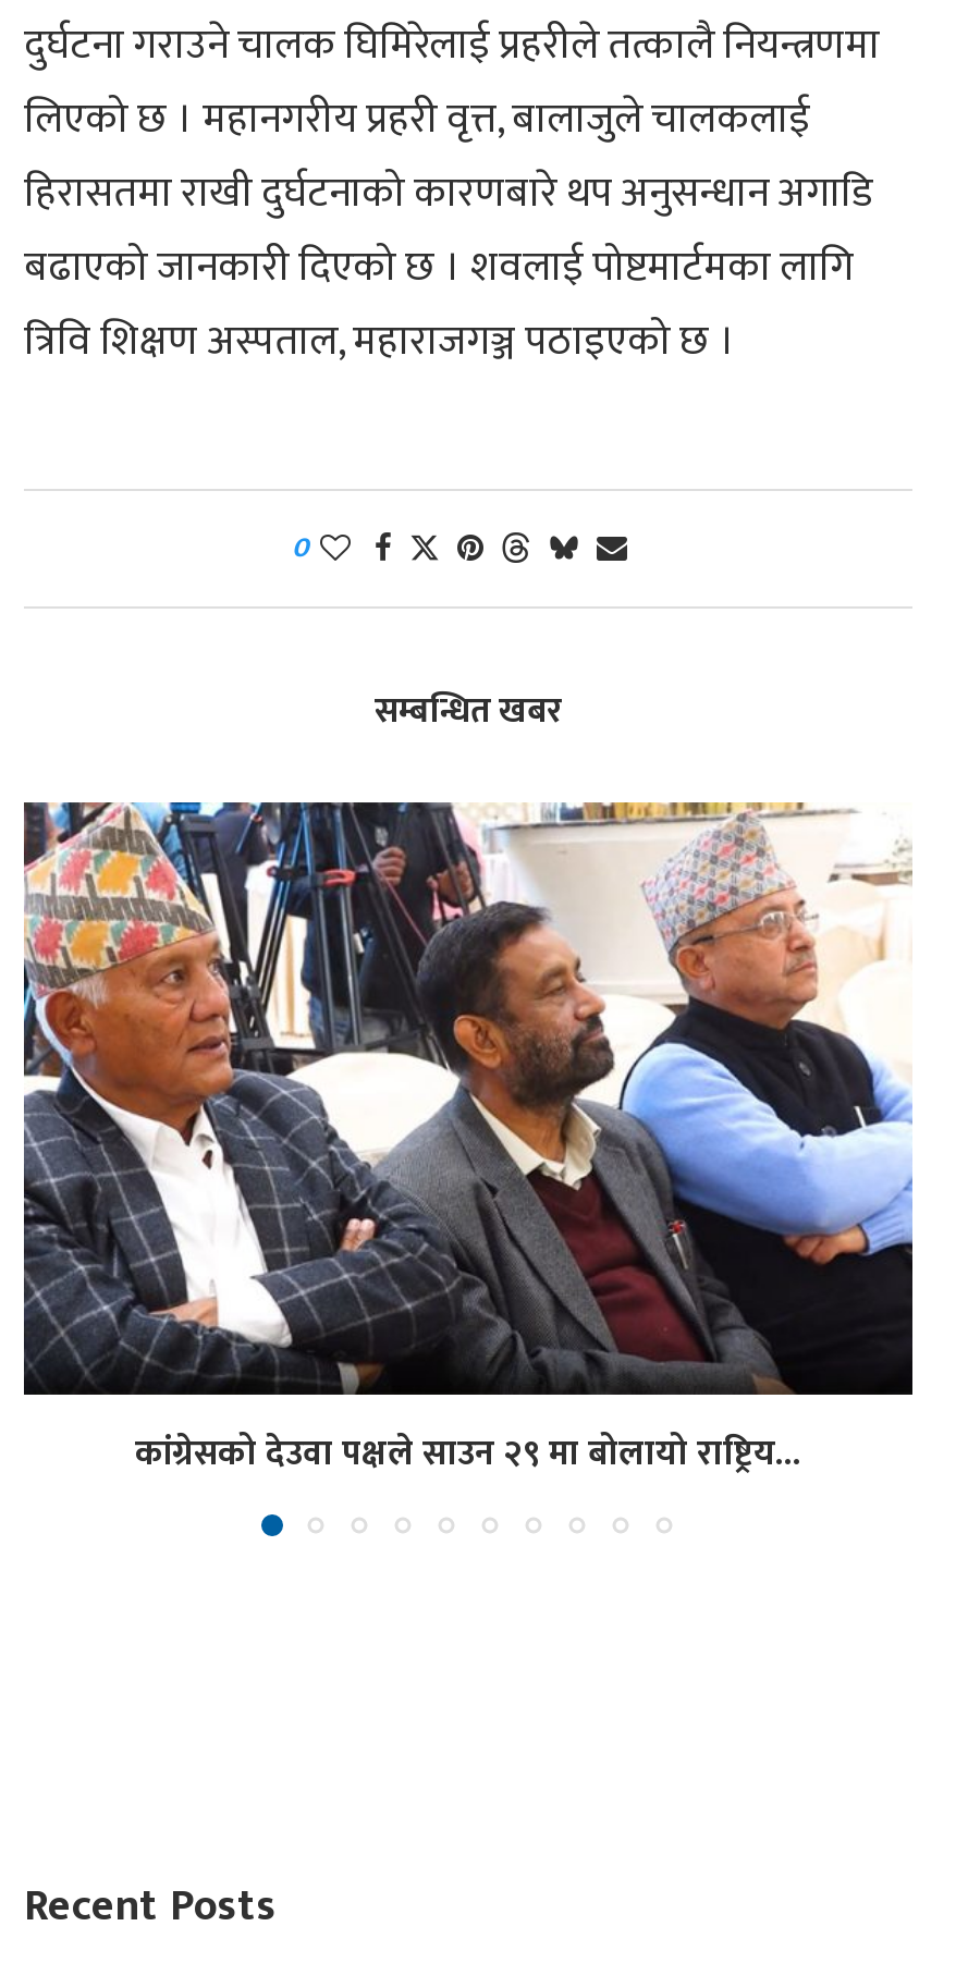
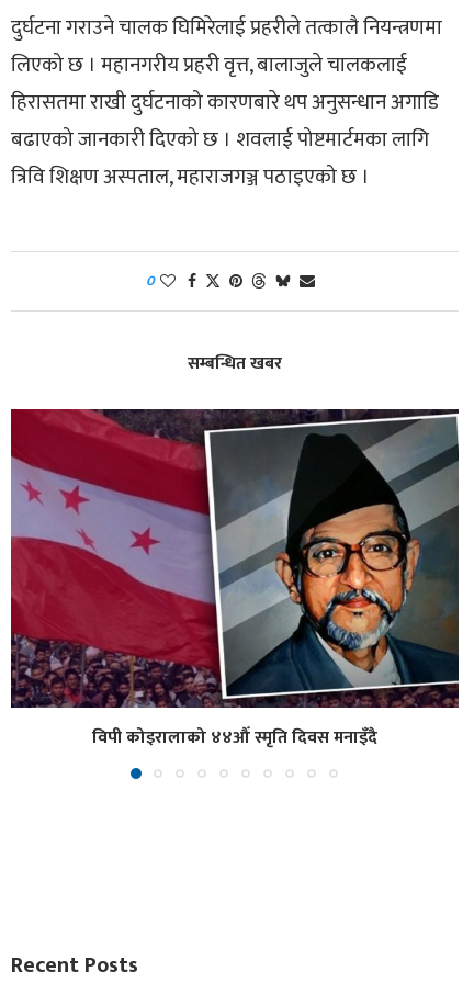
- [image]
- कांग्रेसको देउवा पक्षले साउन २९ मा बोलायो राष्ट्रिय...
+ [image]
+ विपी कोइरालाको ४४औँ स्मृति दिवस मनाइँदै
